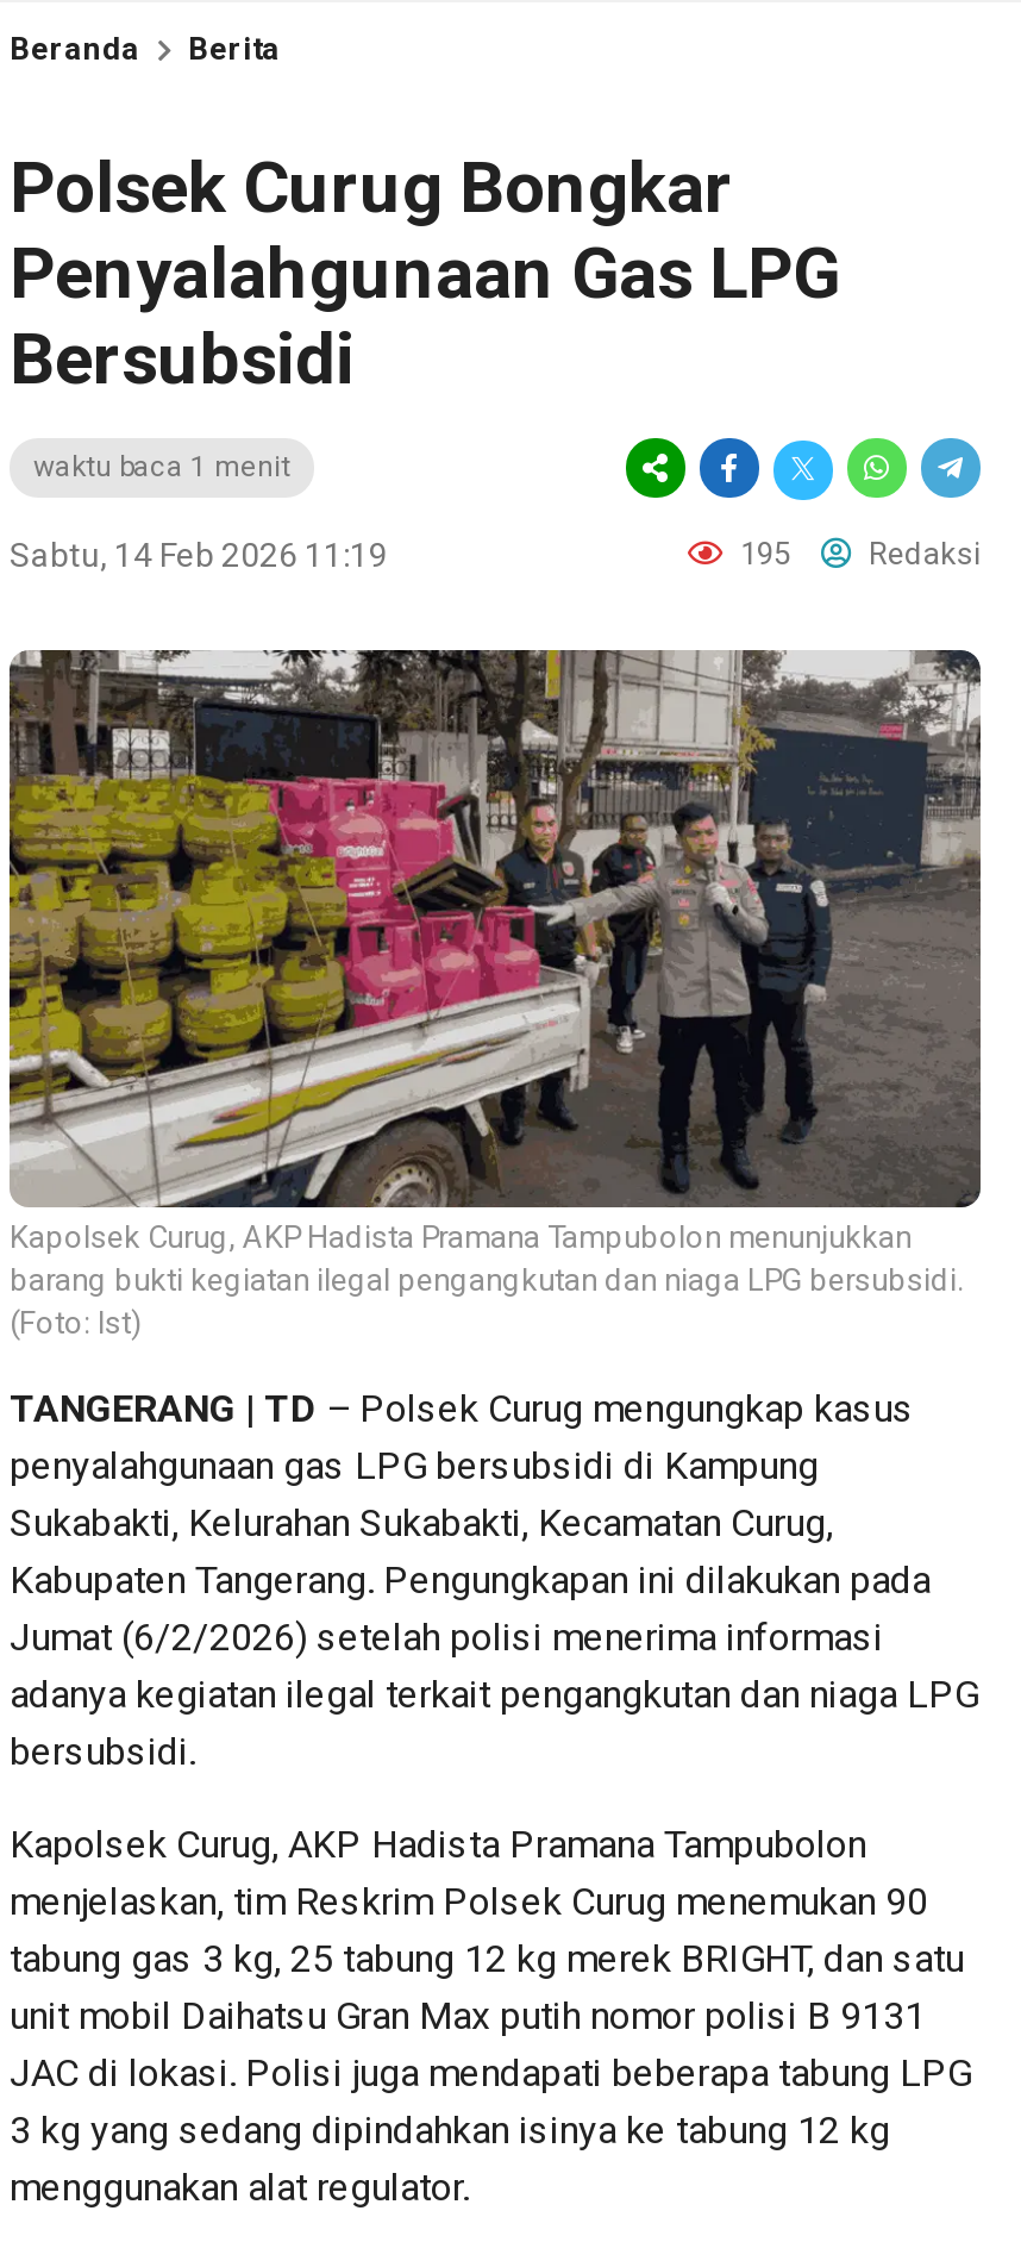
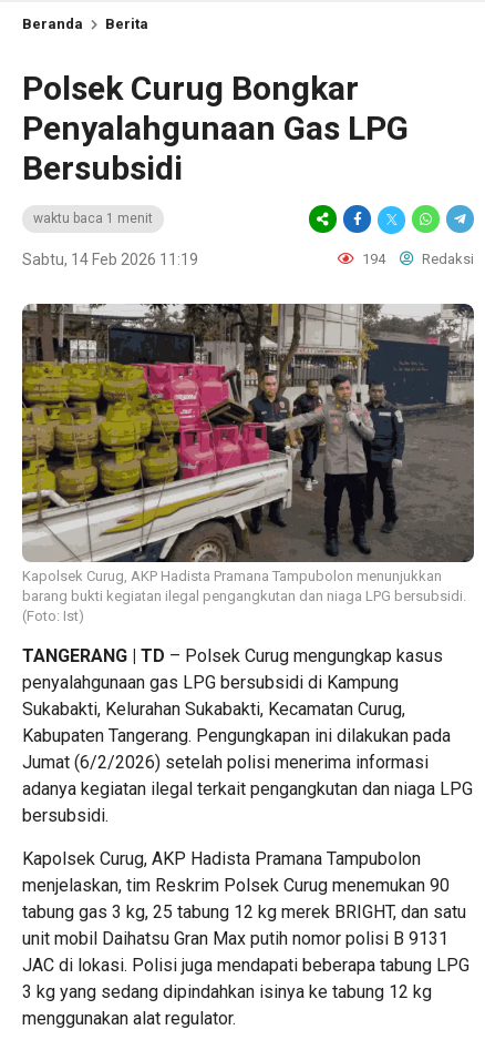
- 195 Redaksi
+ 194 Redaksi
